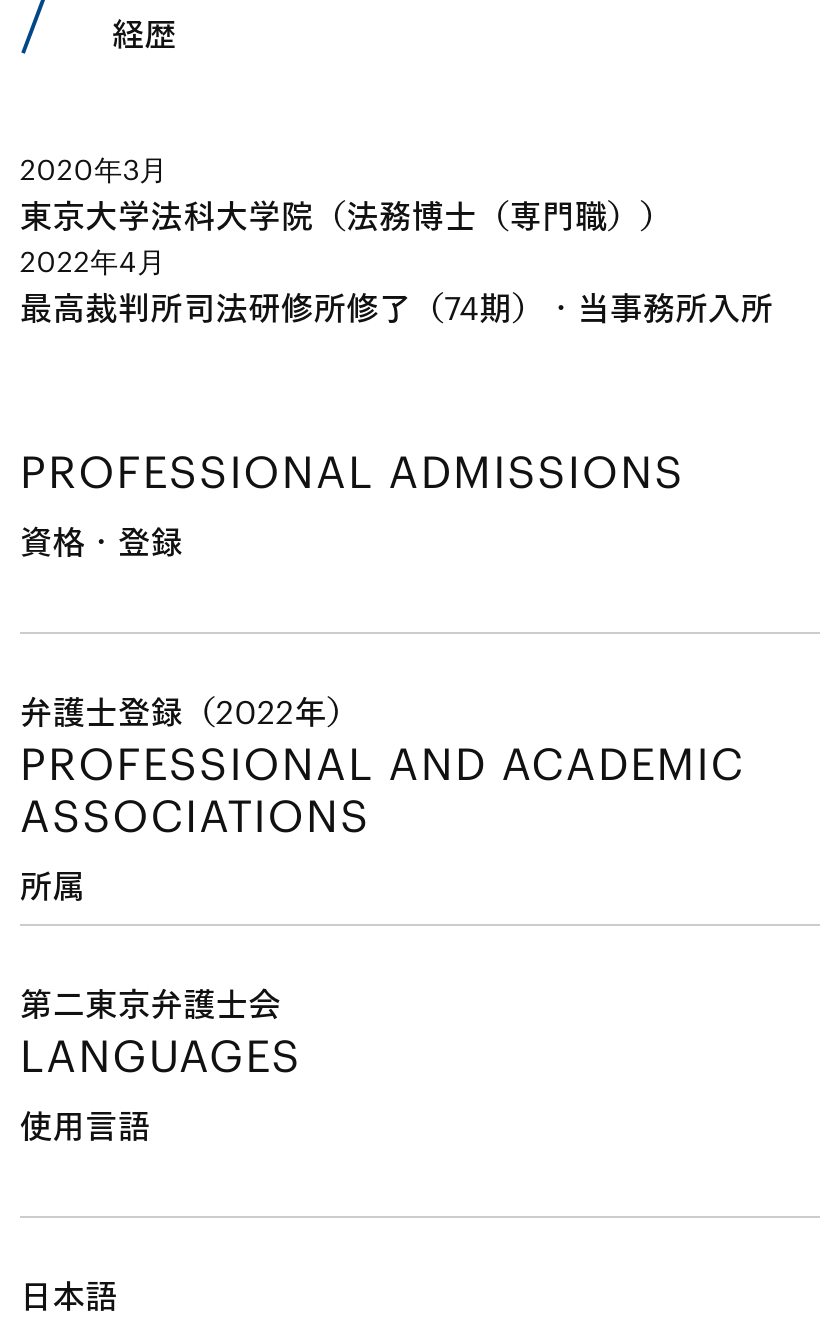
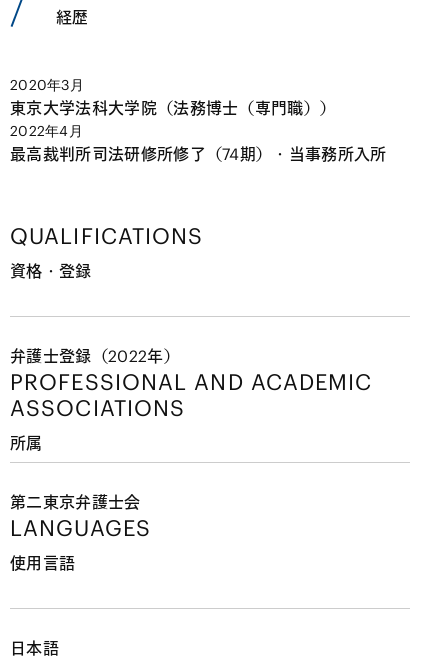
- PROFESSIONAL ADMISSIONS
+ QUALIFICATIONS
